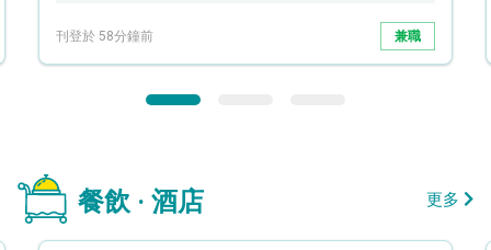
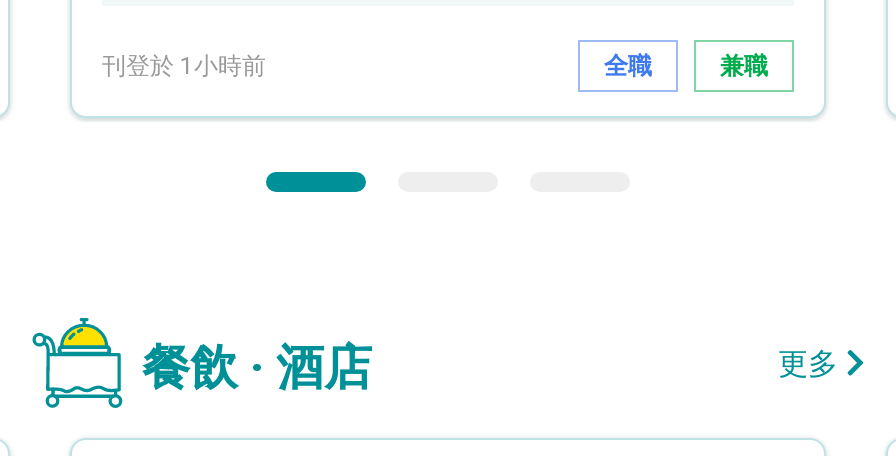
- 刊登於 58分鐘前
+ 刊登於 1小時前
+ 全職
